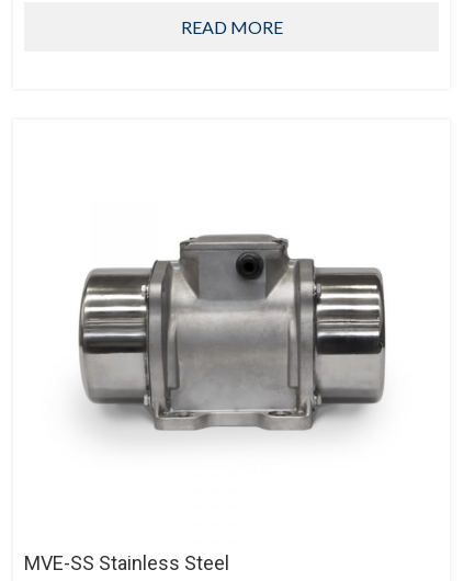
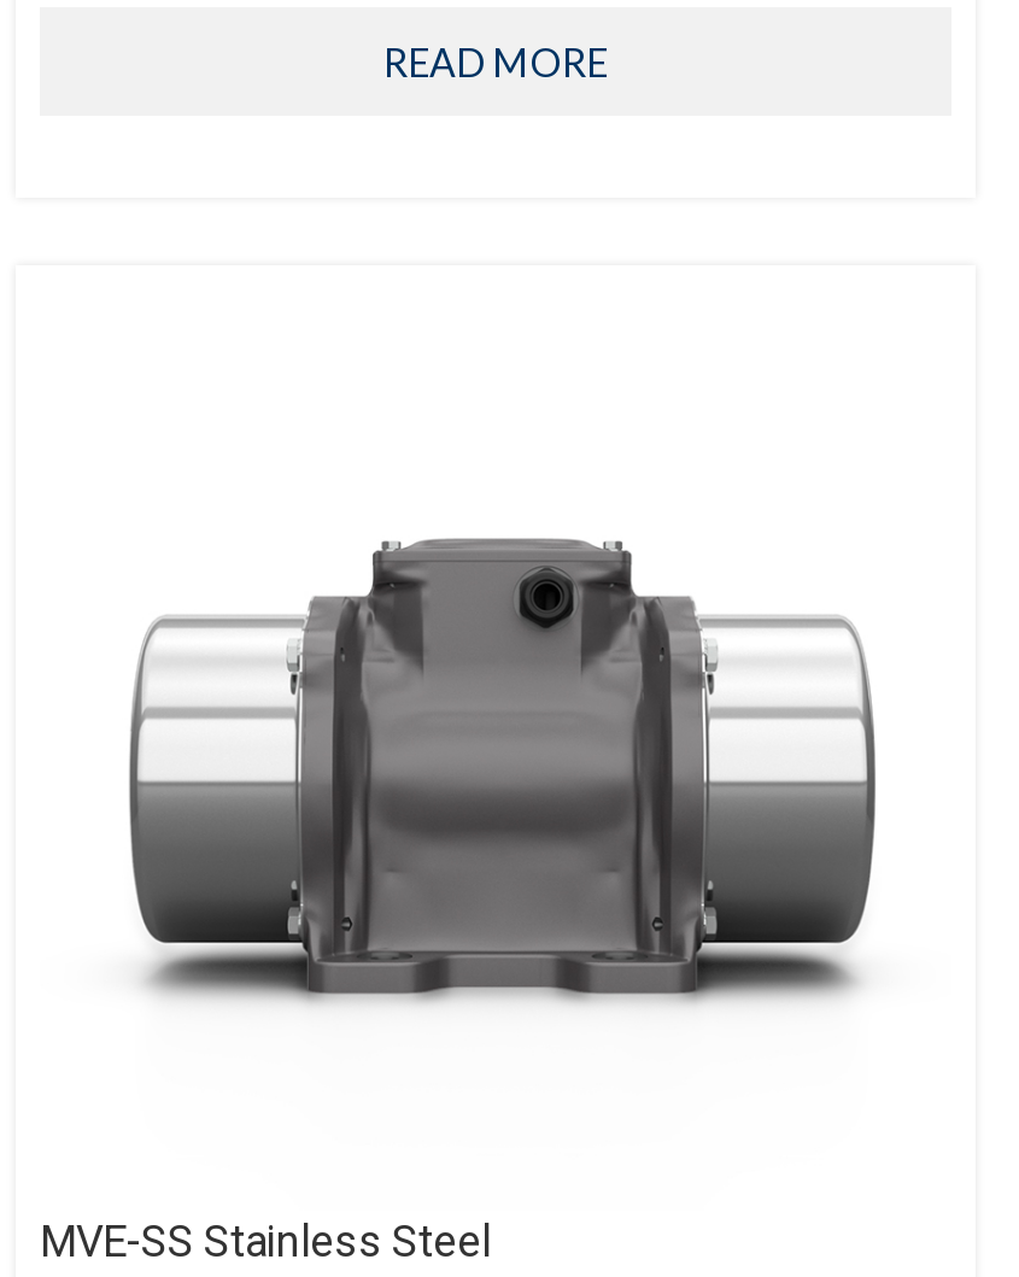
- [image]
+ [image]
